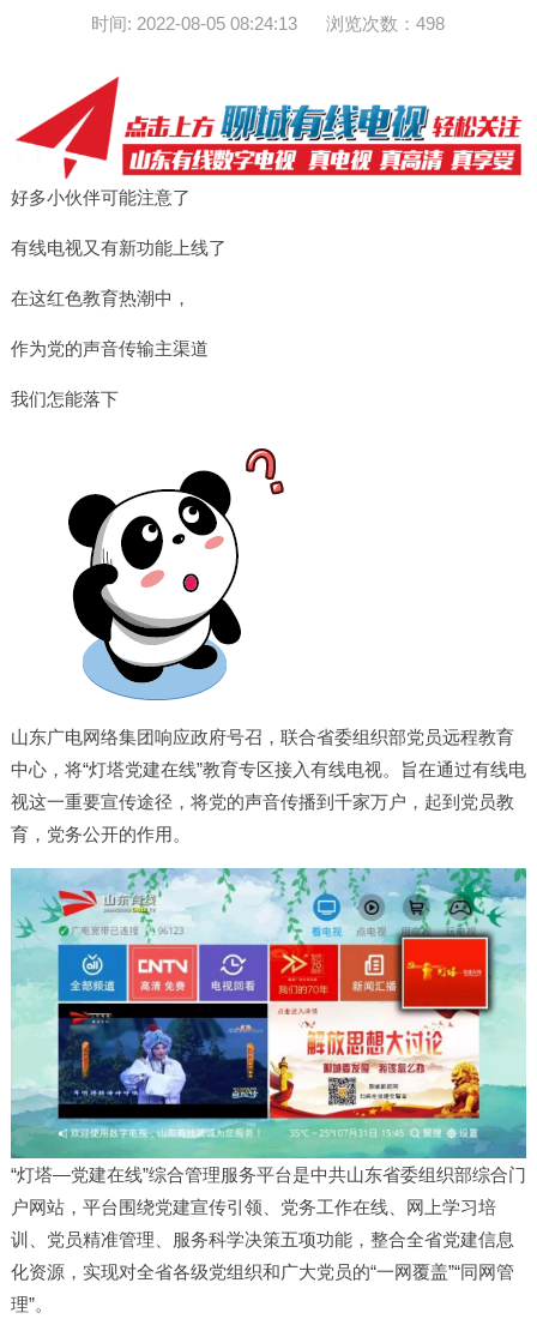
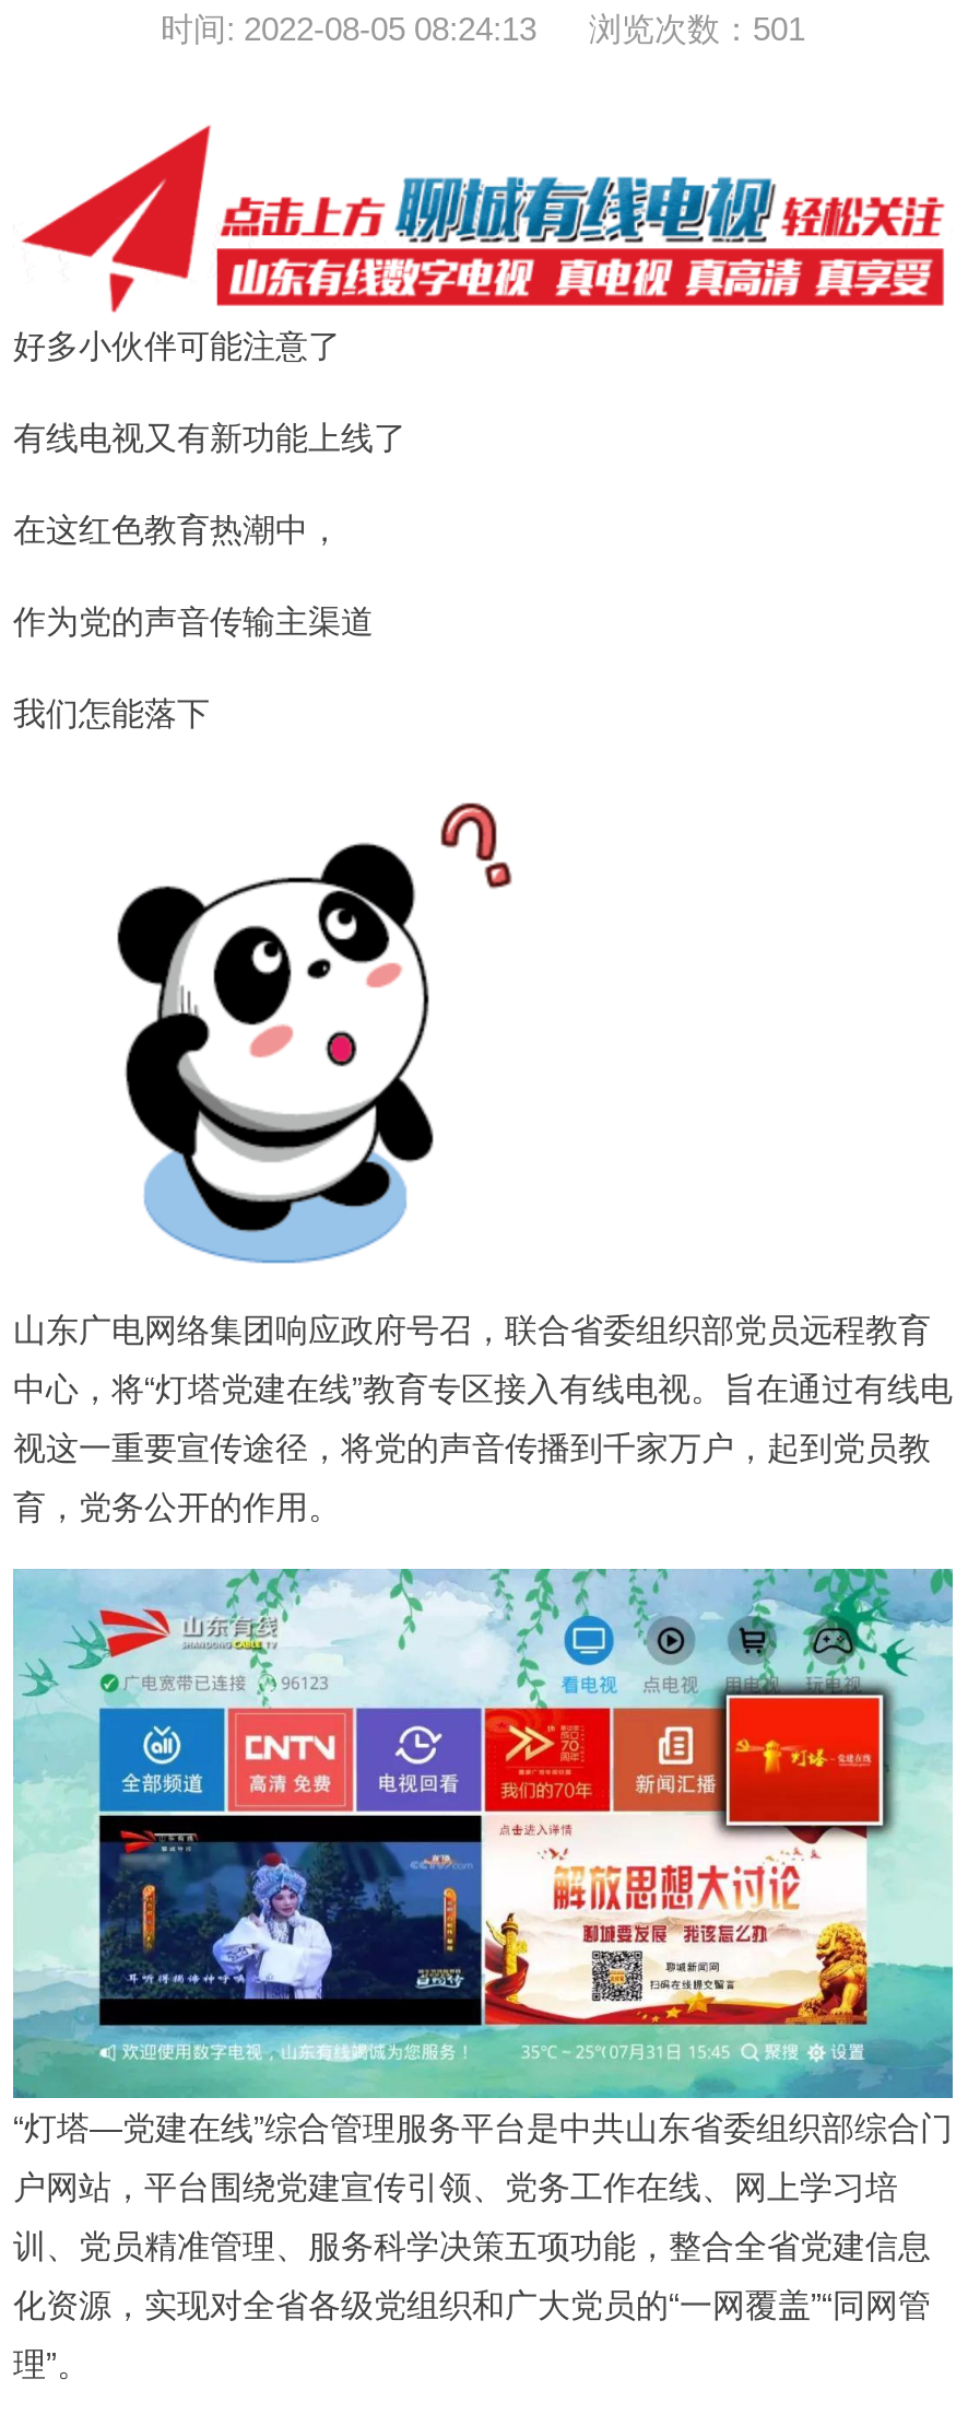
- 时间: 2022-08-05 08:24:13 浏览次数：498
+ 时间: 2022-08-05 08:24:13 浏览次数：501
